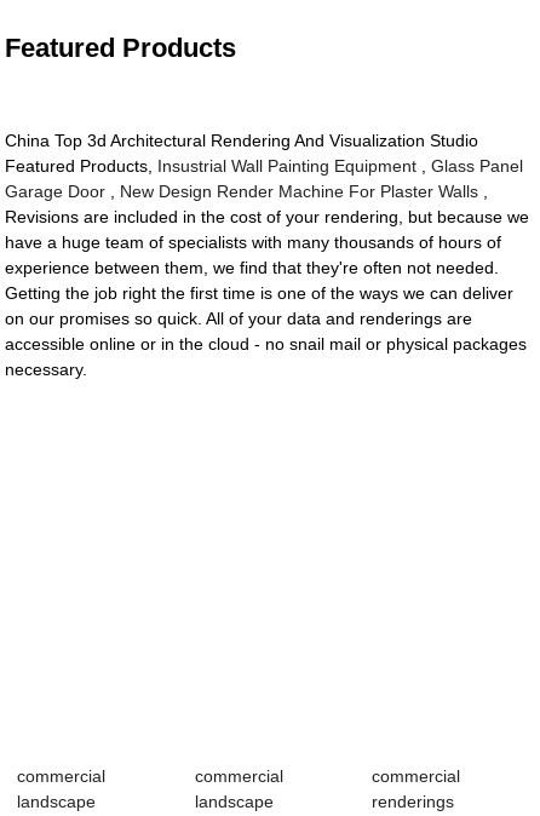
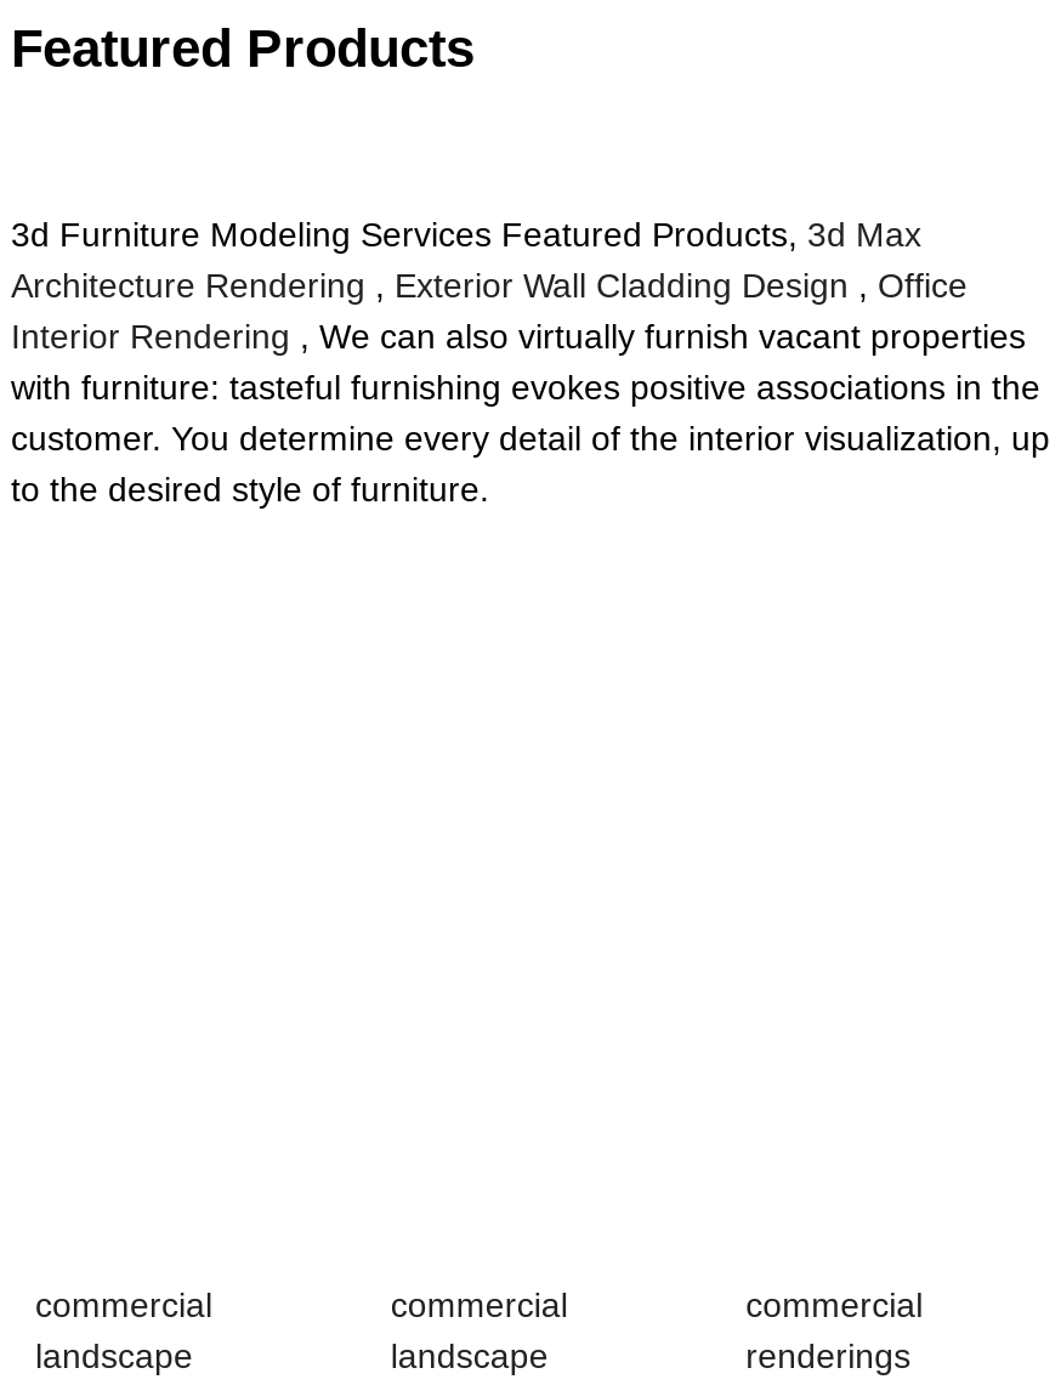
- China Top 3d Architectural Rendering And Visualization Studio
- Featured Products, Insustrial Wall Painting Equipment, Glass Panel
- Garage Door, New Design Render Machine For Plaster Walls,
- Revisions are included in the cost of your rendering, but because we
- have a huge team of specialists with many thousands of hours of
- experience between them, we find that they're often not needed.
- Getting the job right the first time is one of the ways we can deliver
- on our promises so quick. All of your data and renderings are
- accessible online or in the cloud - no snail mail or physical packages
- necessary.
+ 3d Furniture Modeling Services Featured Products, 3d Max
+ Architecture Rendering, Exterior Wall Cladding Design, Office
+ Interior Rendering, We can also virtually furnish vacant properties
+ with furniture: tasteful furnishing evokes positive associations in the
+ customer. You determine every detail of the interior visualization, up
+ to the desired style of furniture.
